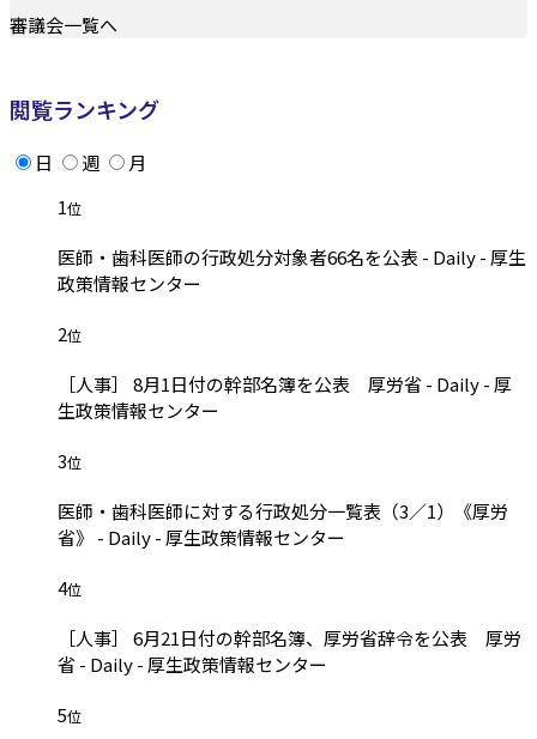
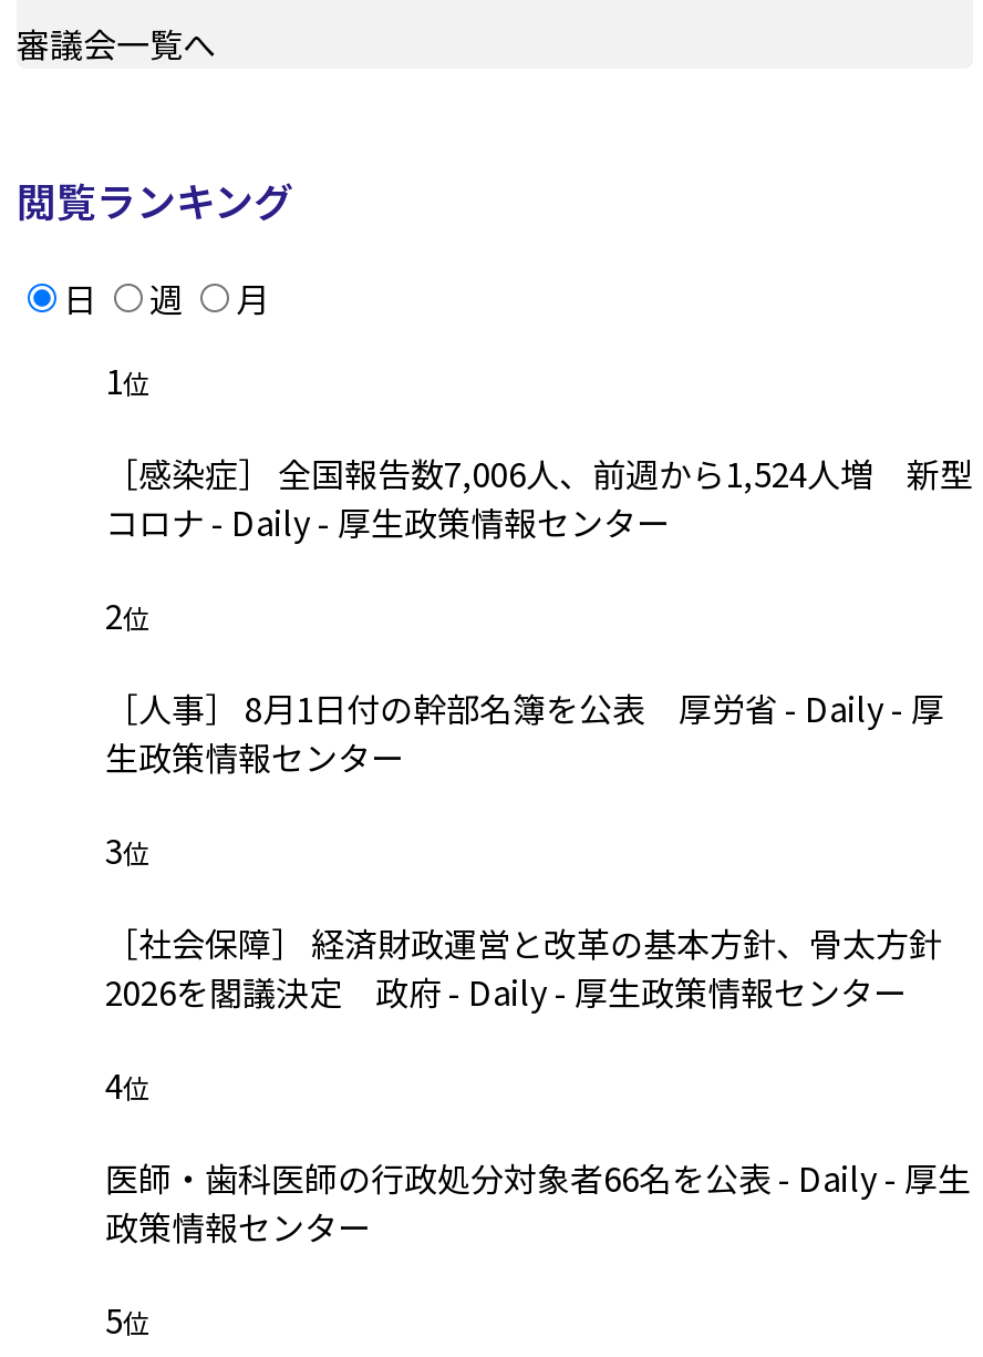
+ ［感染症］ 全国報告数7,006人、前週から1,524人増 新型
+ コロナ - Daily - 厚生政策情報センター

moved down: 医師・歯科医師の行政処分対象者66名を公表 - Daily - 厚生 | 政策情報センター

- 医師・歯科医師に対する行政処分一覧表（3／1）《厚労
- 省》 - Daily - 厚生政策情報センター
+ ［社会保障］ 経済財政運営と改革の基本方針、骨太方針
+ 2026を閣議決定 政府 - Daily - 厚生政策情報センター

- ［人事］ 6月21日付の幹部名簿、厚労省辞令を公表 厚労
- 省 - Daily - 厚生政策情報センター
